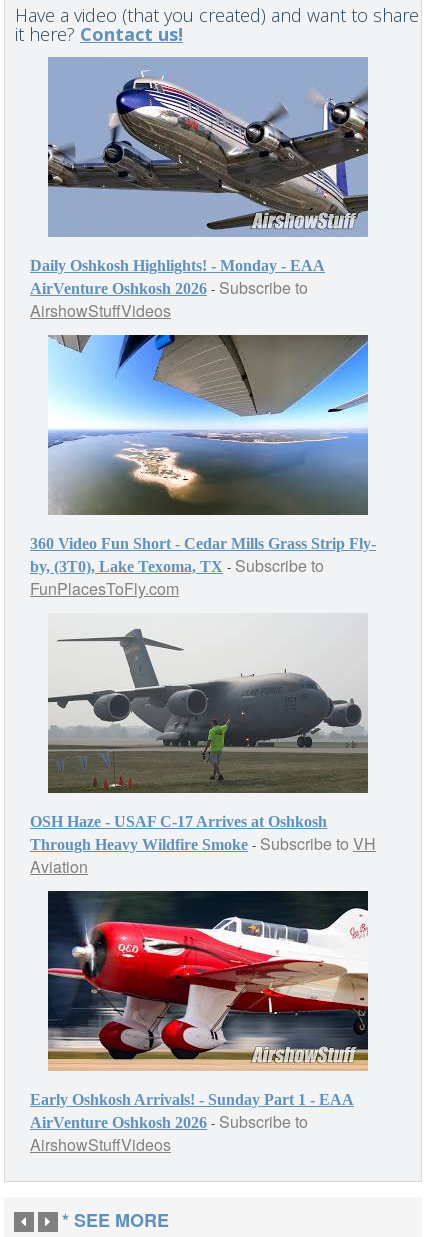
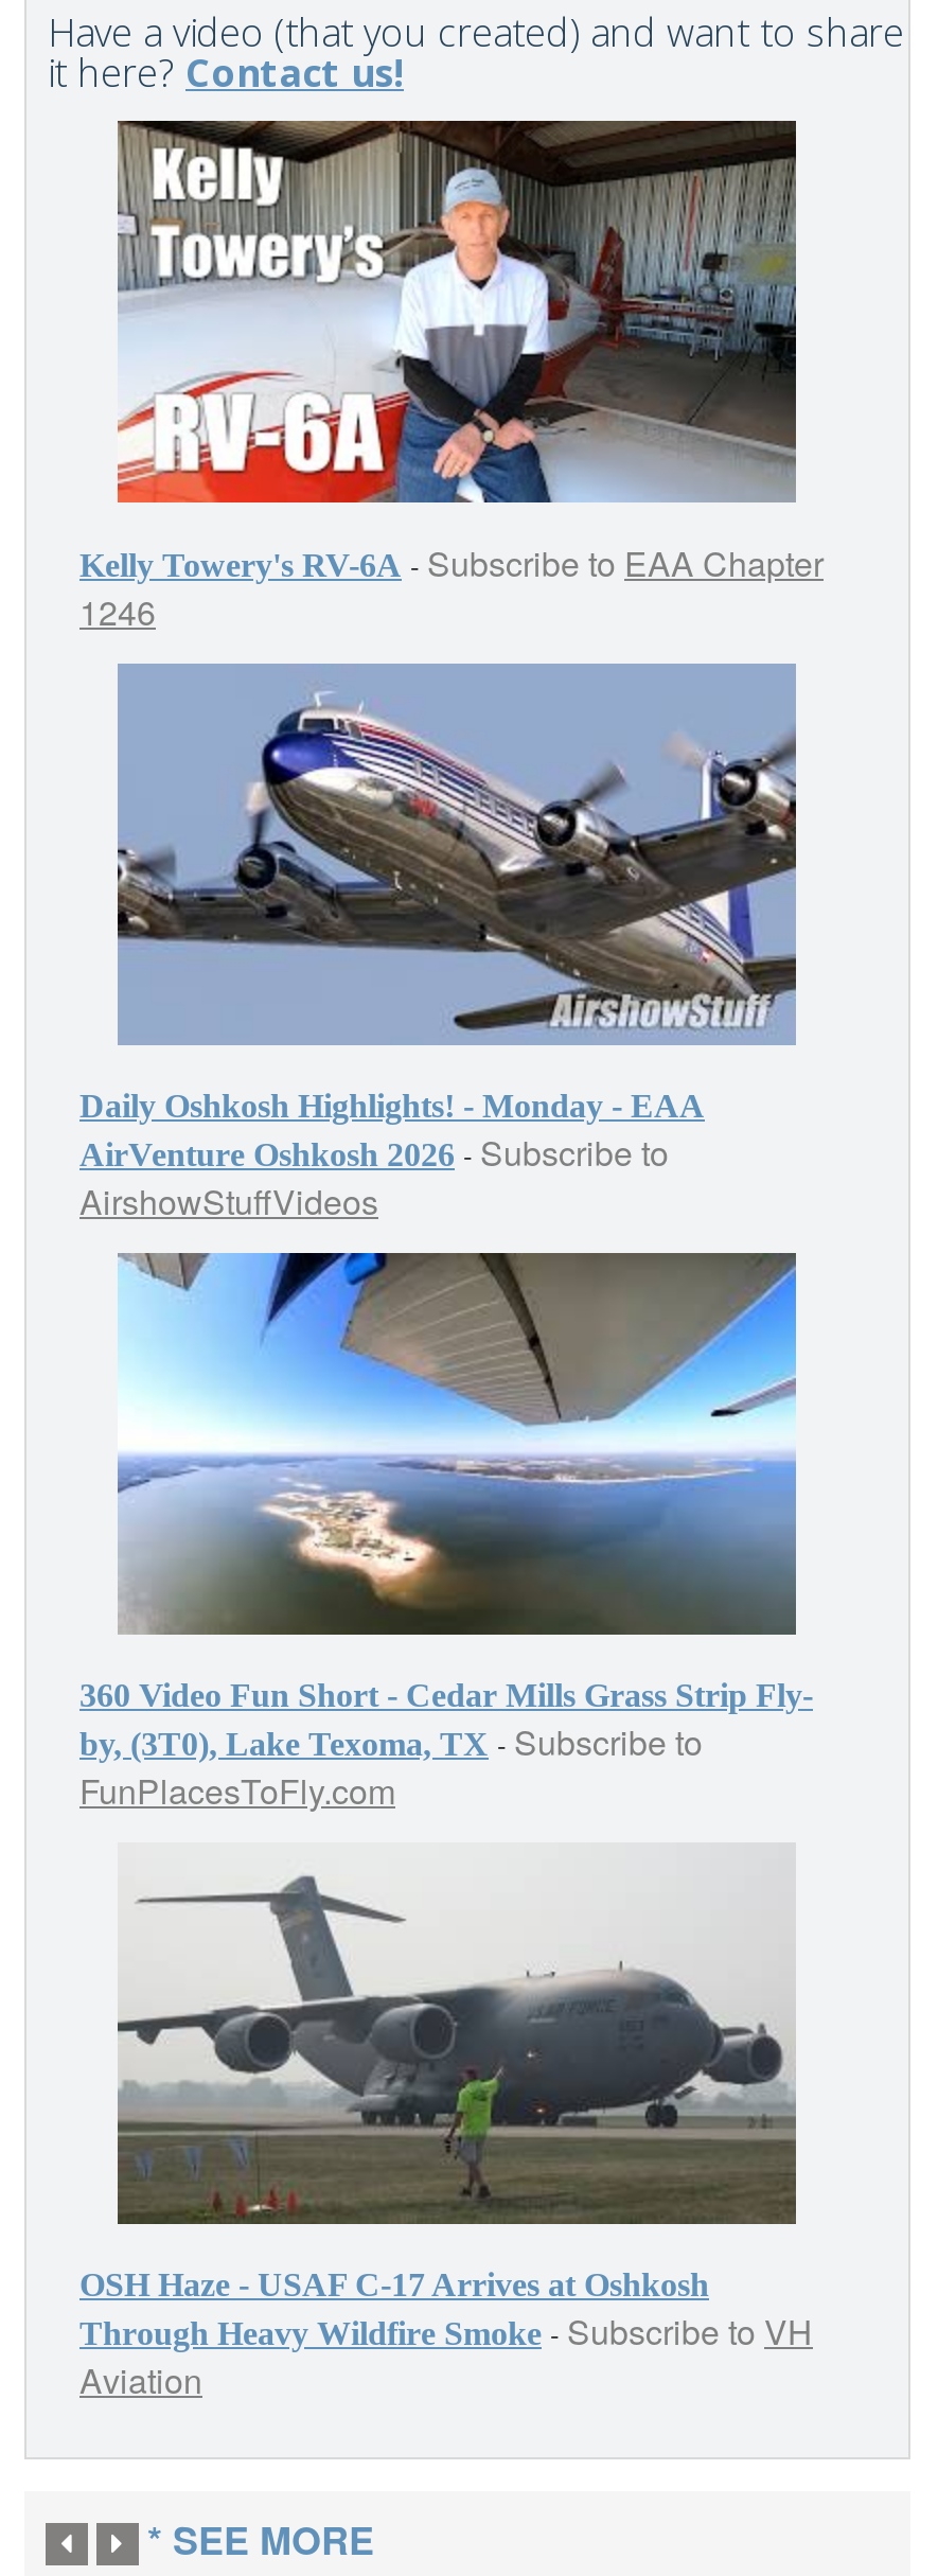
+ [image]
+ Kelly Towery's RV-6A - Subscribe to EAA Chapter
+ 1246

moved down: [image] | Daily Oshkosh Highlights! - Monday - EAA | AirVenture Oshkosh 2026 - Subscribe to | ... | Through Heavy Wildfire Smoke - Subscribe to VH | Aviation

- [image]
- Early Oshkosh Arrivals! - Sunday Part 1 - EAA
- AirVenture Oshkosh 2026 - Subscribe to
- AirshowStuffVideos
